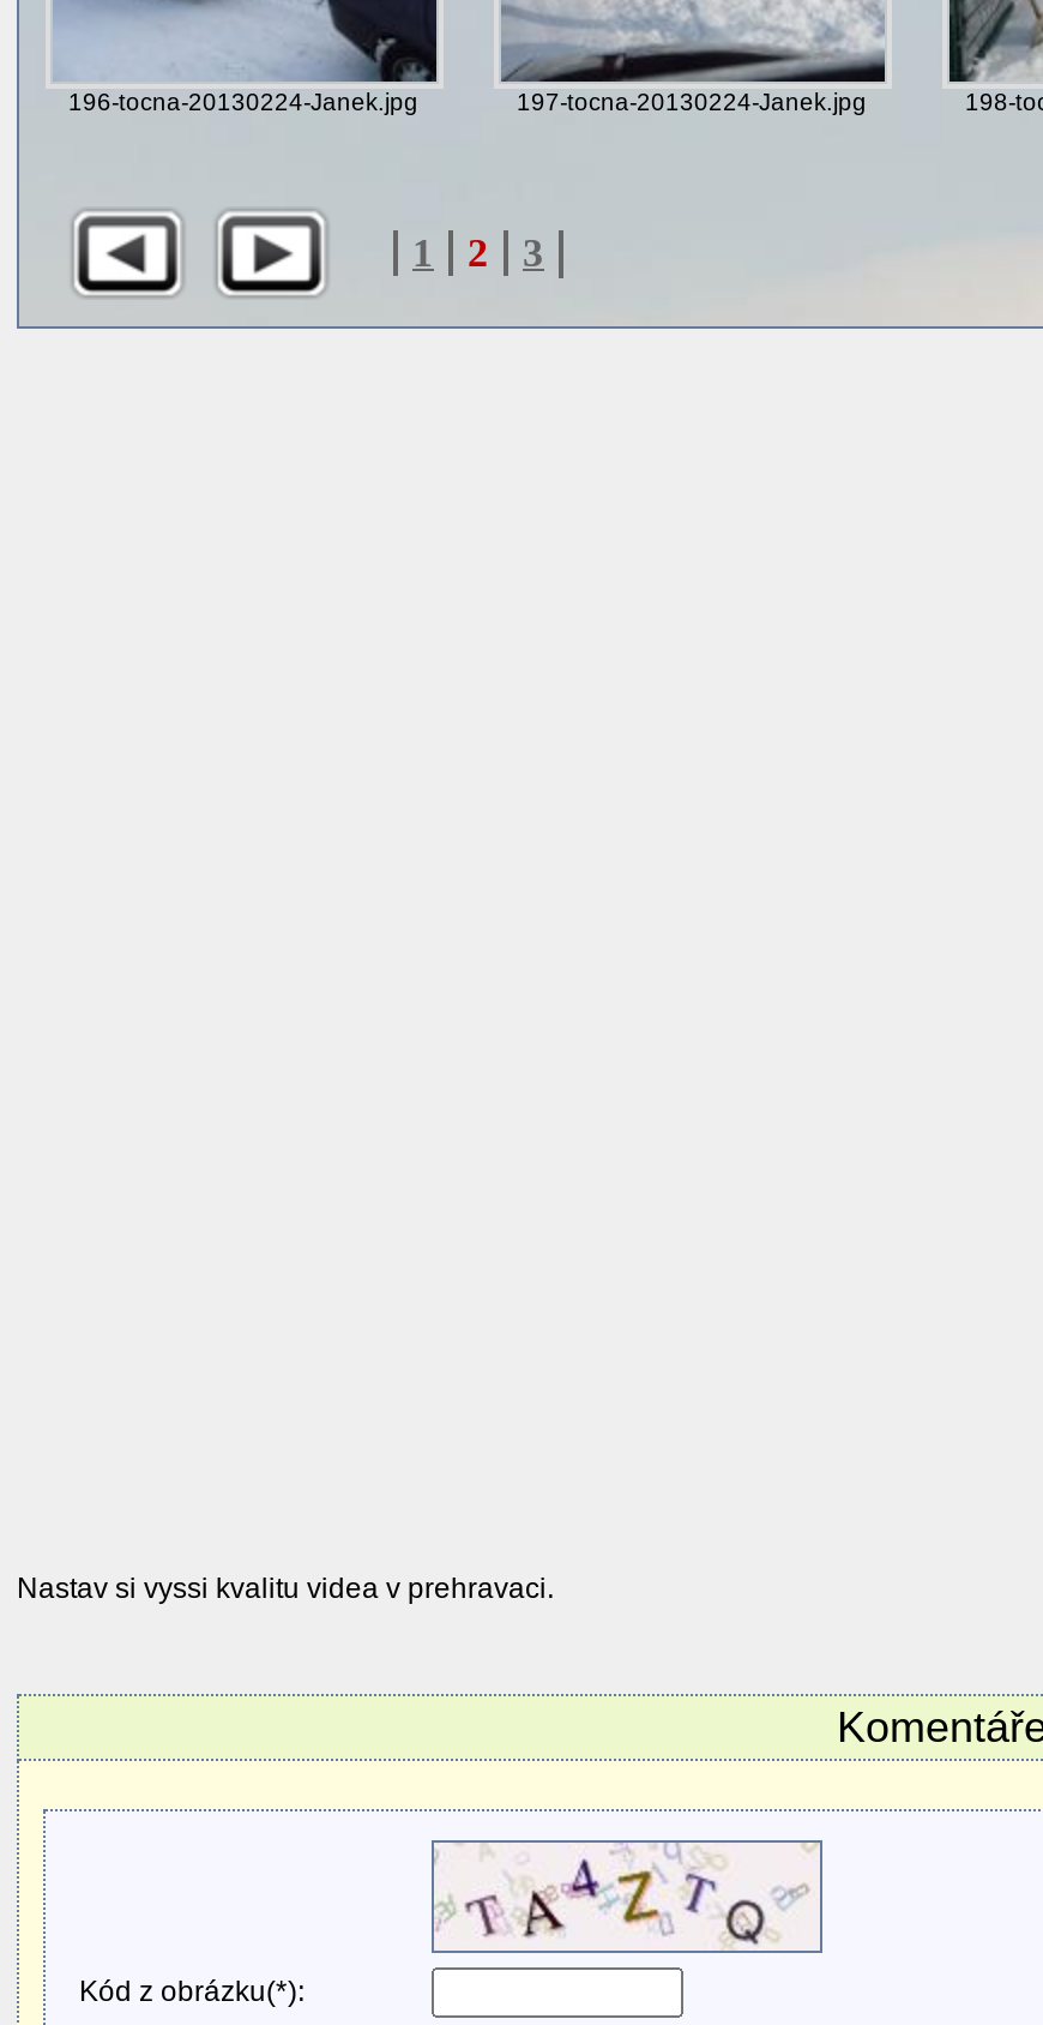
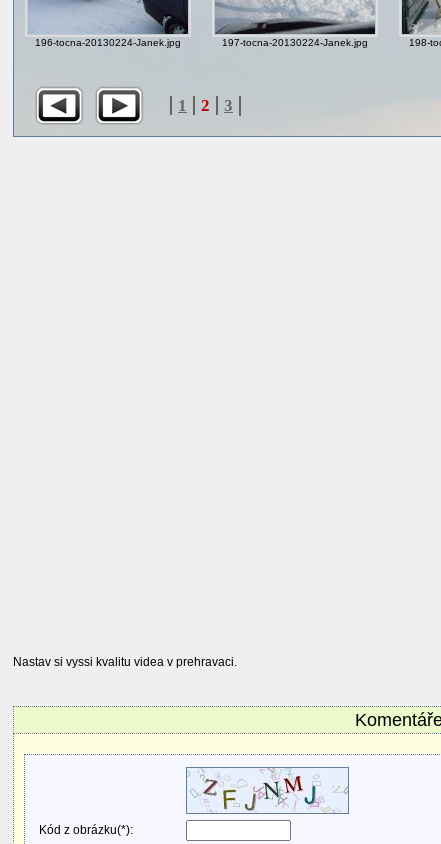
- [image]
+ [image]
